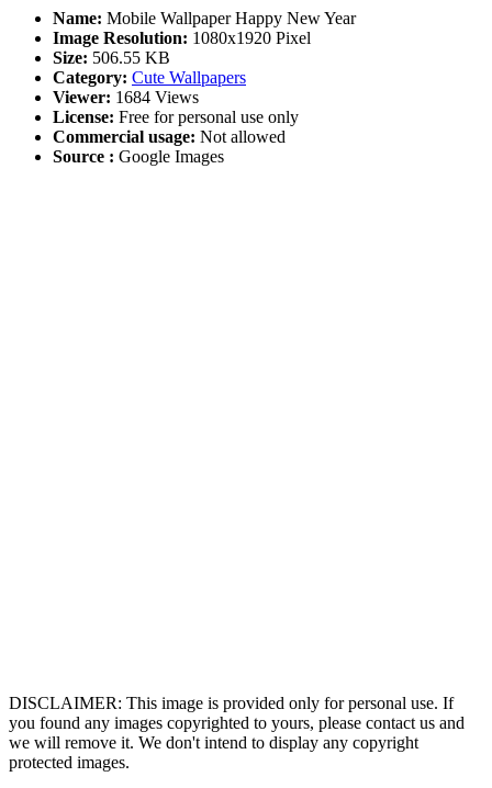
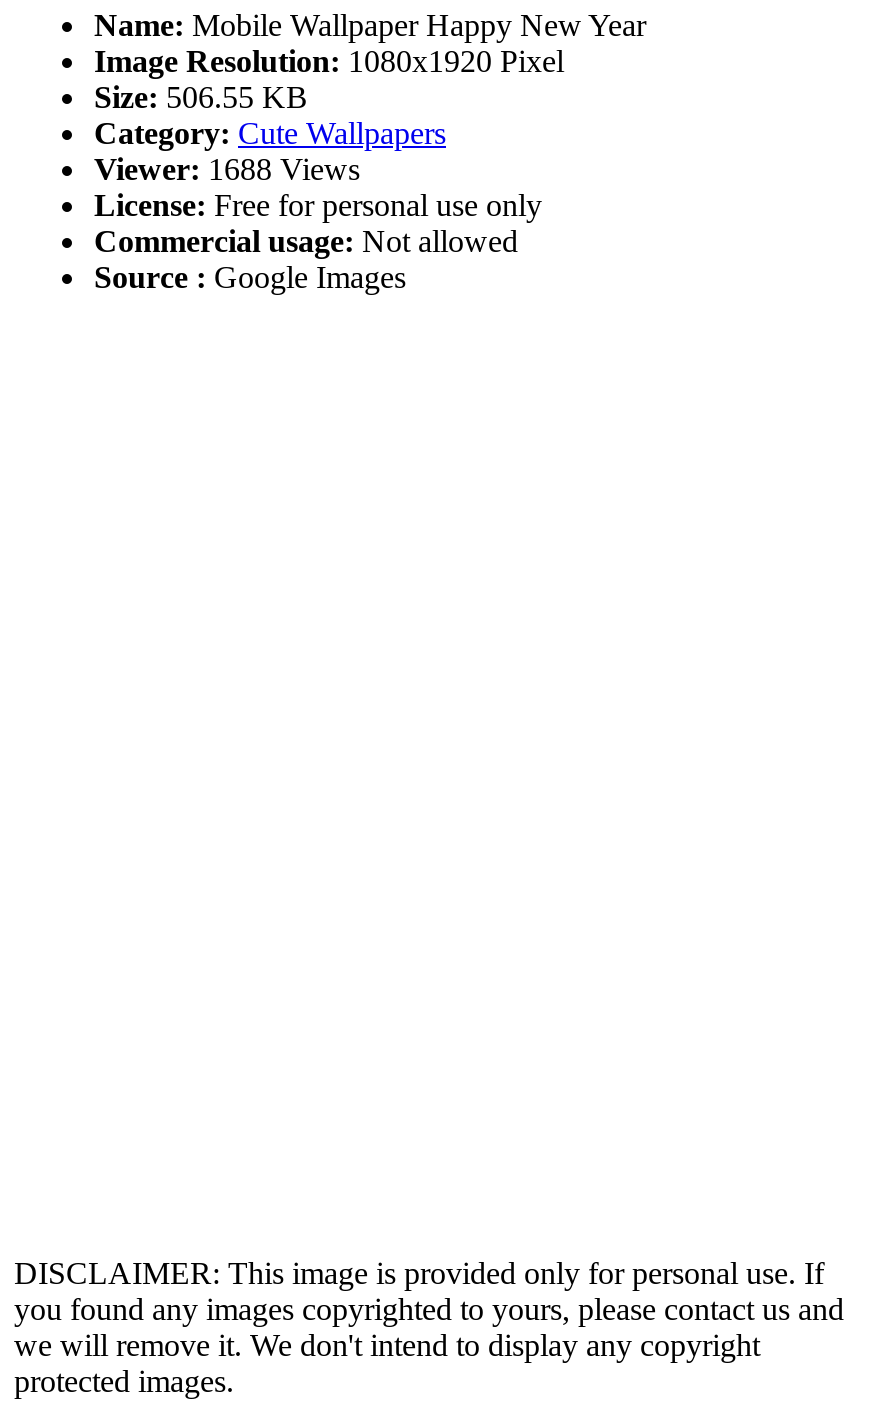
- Viewer: 1684 Views
+ Viewer: 1688 Views
